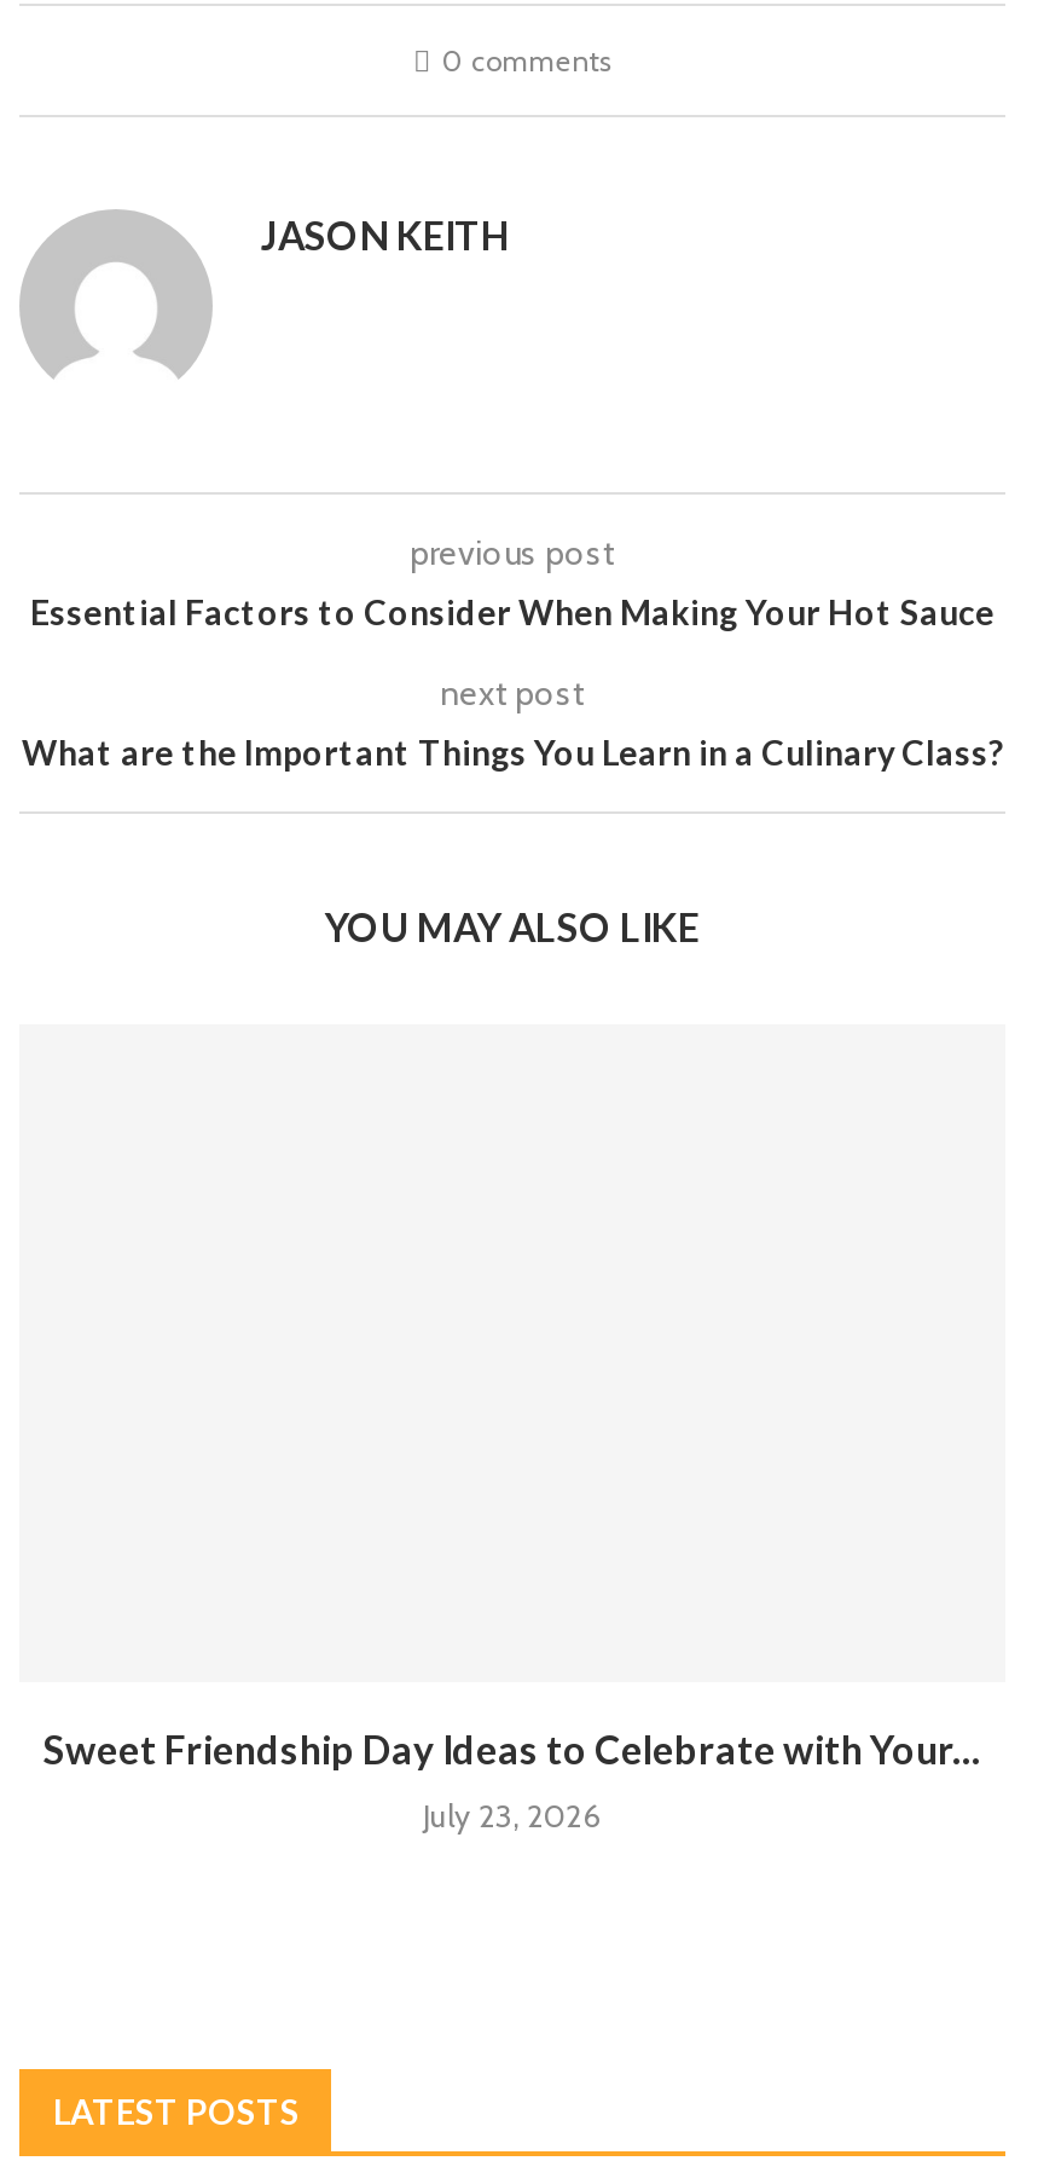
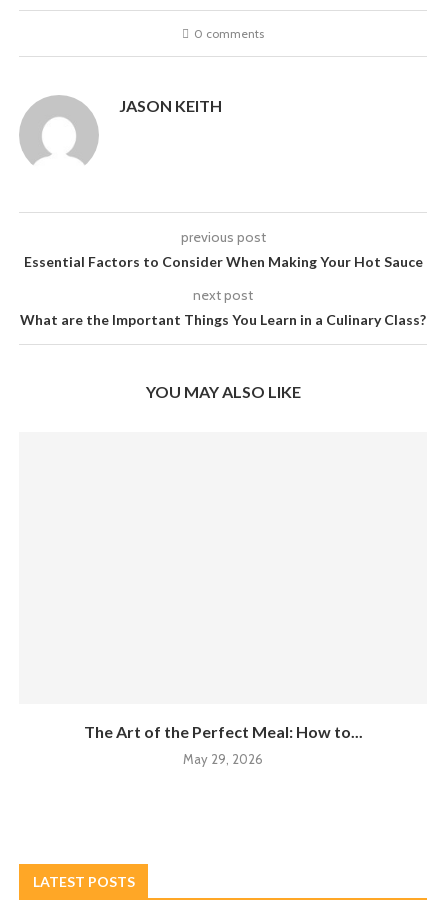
- Sweet Friendship Day Ideas to Celebrate with Your...
+ The Art of the Perfect Meal: How to...

- July 23, 2026
+ May 29, 2026
